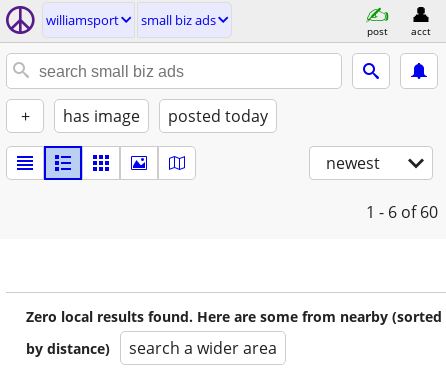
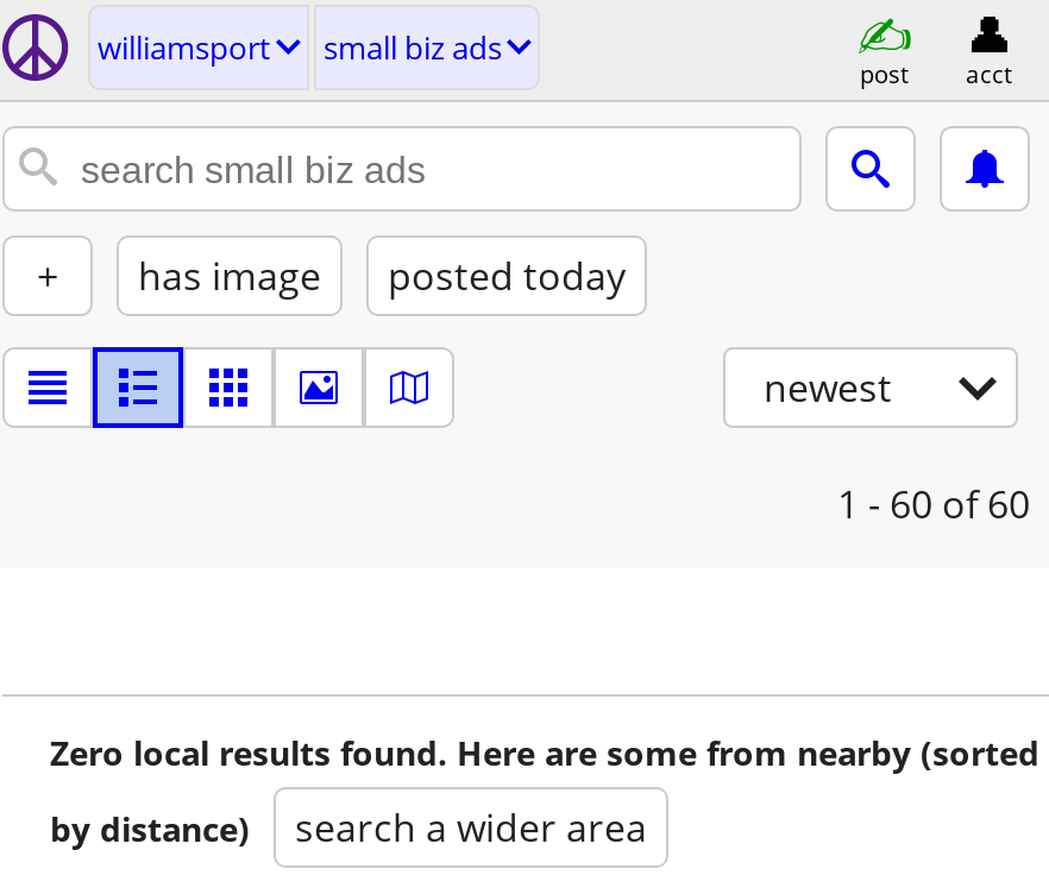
- 1 - 6 of 60
+ 1 - 60 of 60
